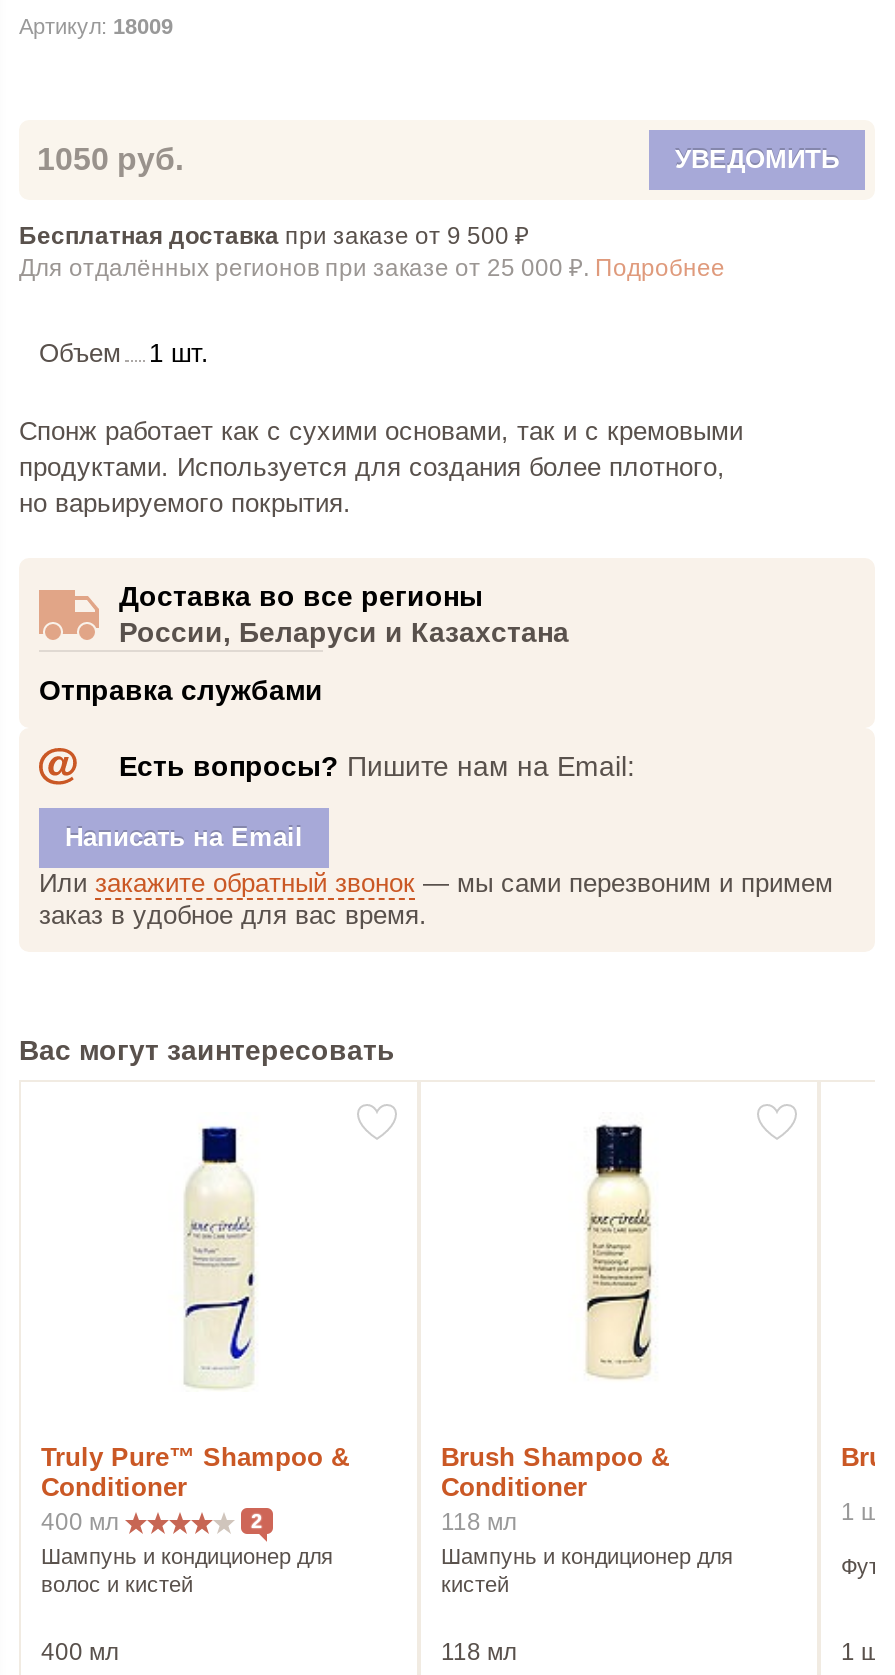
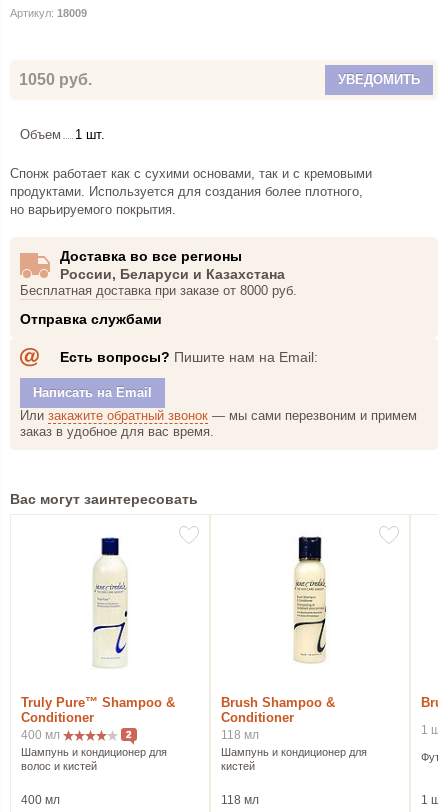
- Бесплатная доставка при заказе от 9 500 ₽
- Для отдалённых регионов при заказе от 25 000 ₽. Подробнее

moved up: Объем | 1 шт. | Спонж работает как с сухими основами, так и с кремовыми | продуктами. Используется для создания более плотного, | но варьируемого покрытия. | Доставка во все регионы | России, Беларуси и Казахстана

+ Бесплатная доставка при заказе от 8000 руб.
